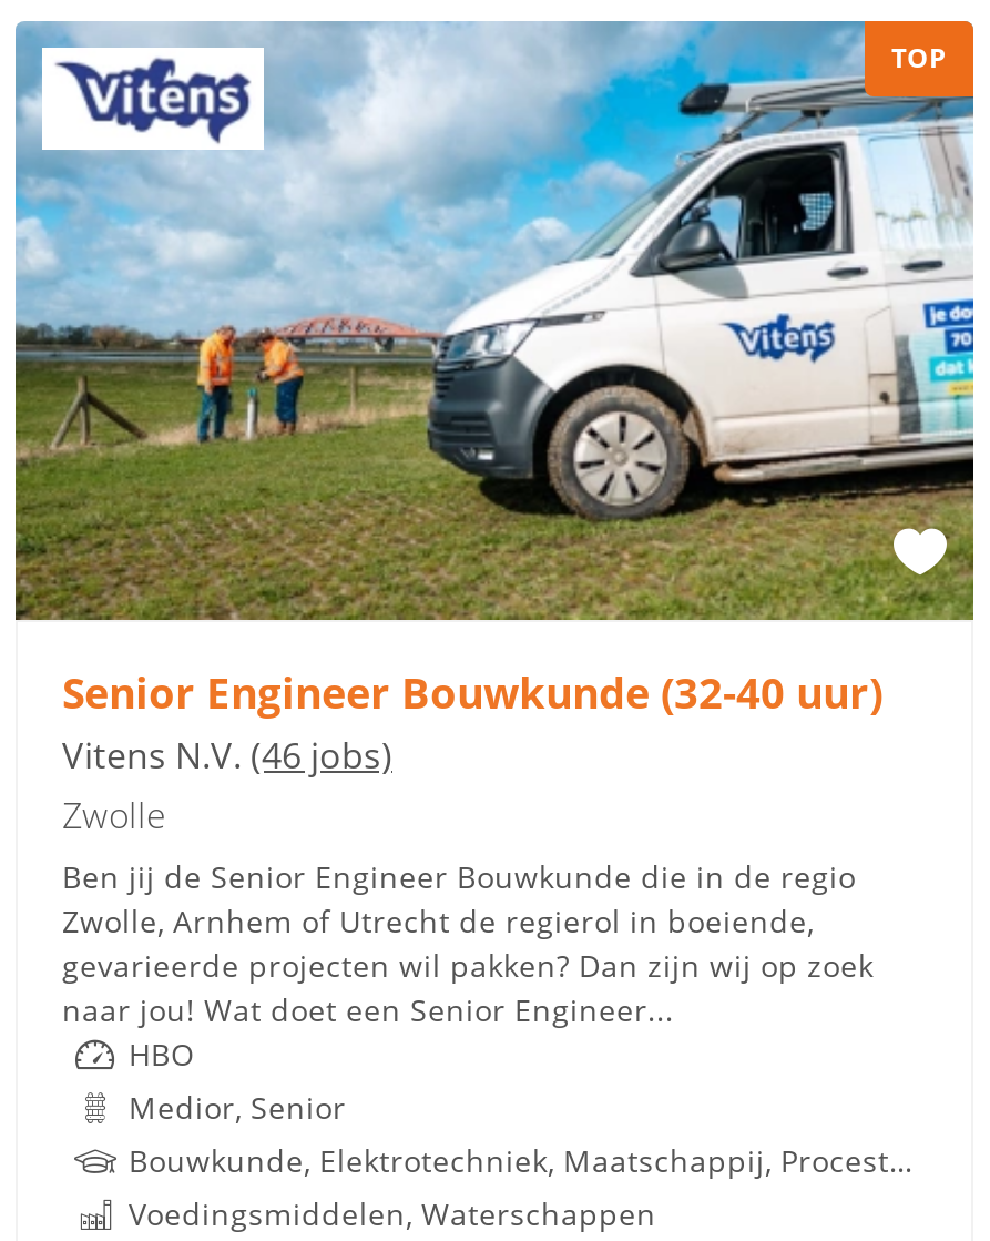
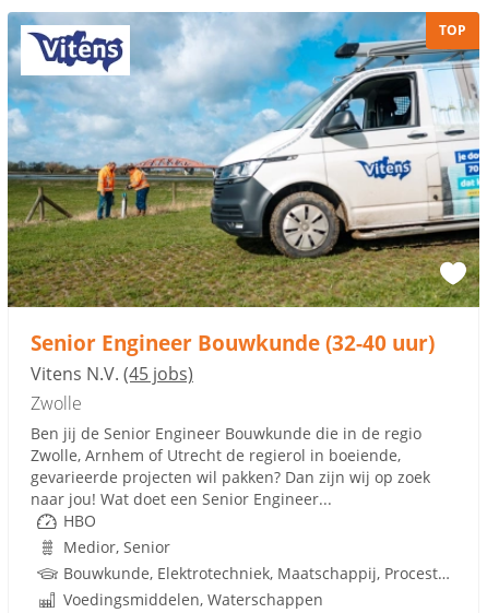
- Vitens N.V. (46 jobs)
+ Vitens N.V. (45 jobs)
